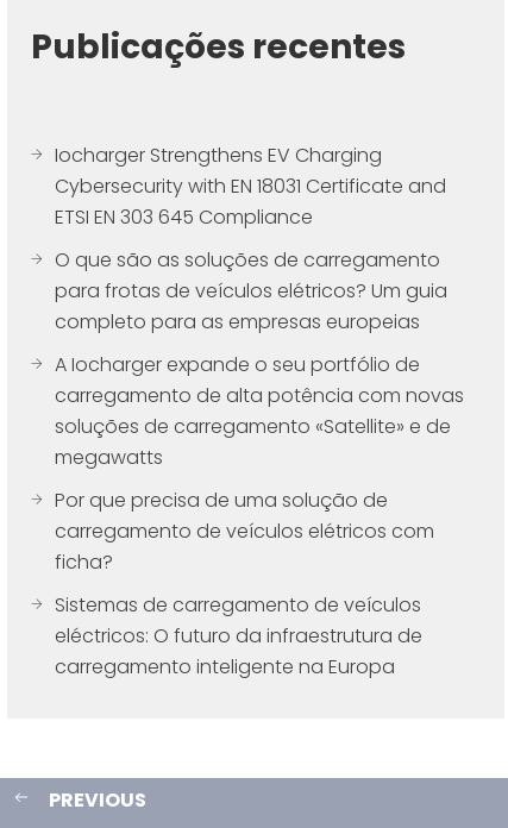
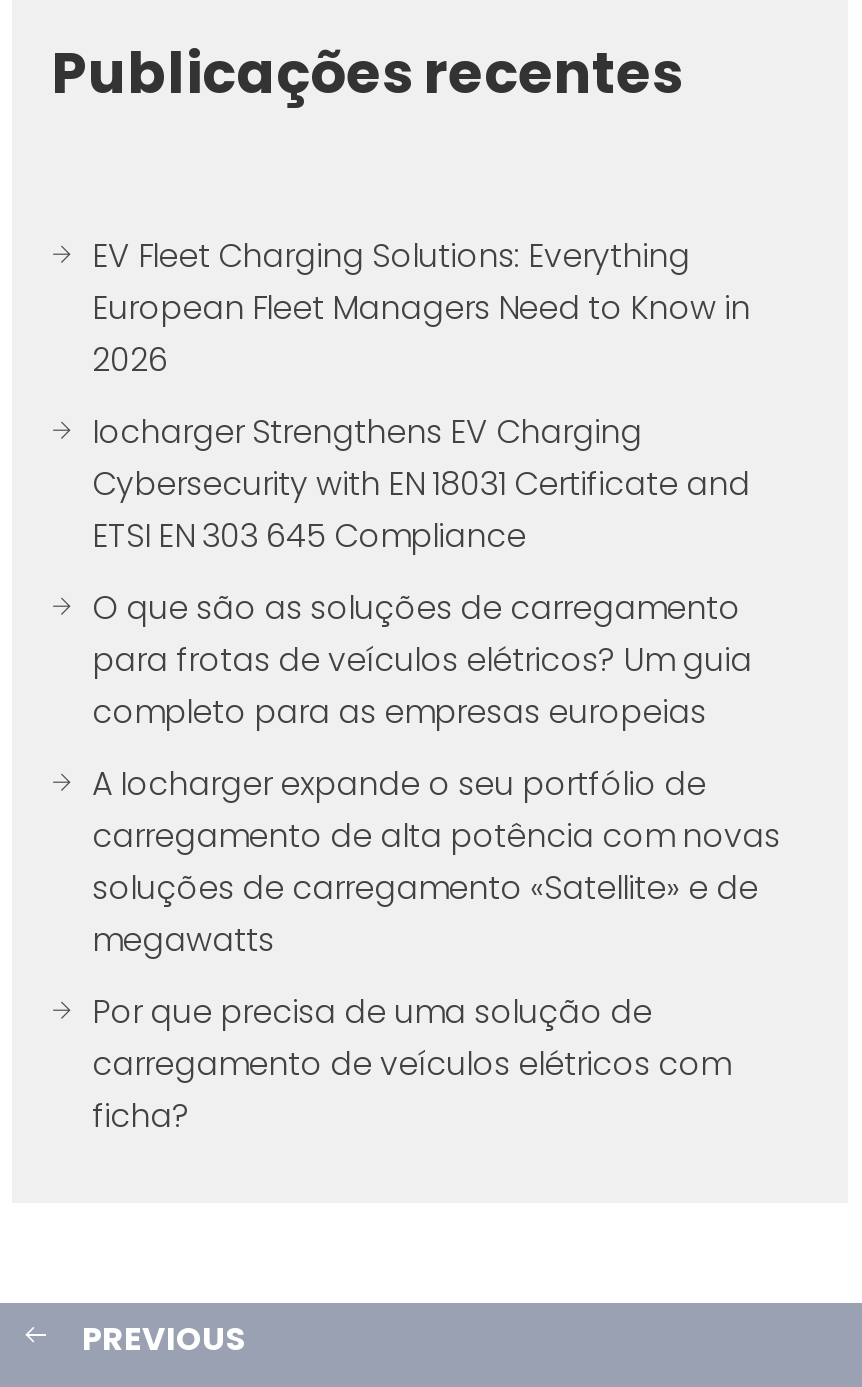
+ EV Fleet Charging Solutions: Everything
+ European Fleet Managers Need to Know in
+ 2026

moved down: Iocharger Strengthens EV Charging | Cybersecurity with EN 18031 Certificate and | ETSI EN 303 645 Compliance | ... | carregamento de veículos elétricos com | ficha?

- Sistemas de carregamento de veículos
- eléctricos: O futuro da infraestrutura de
- carregamento inteligente na Europa
